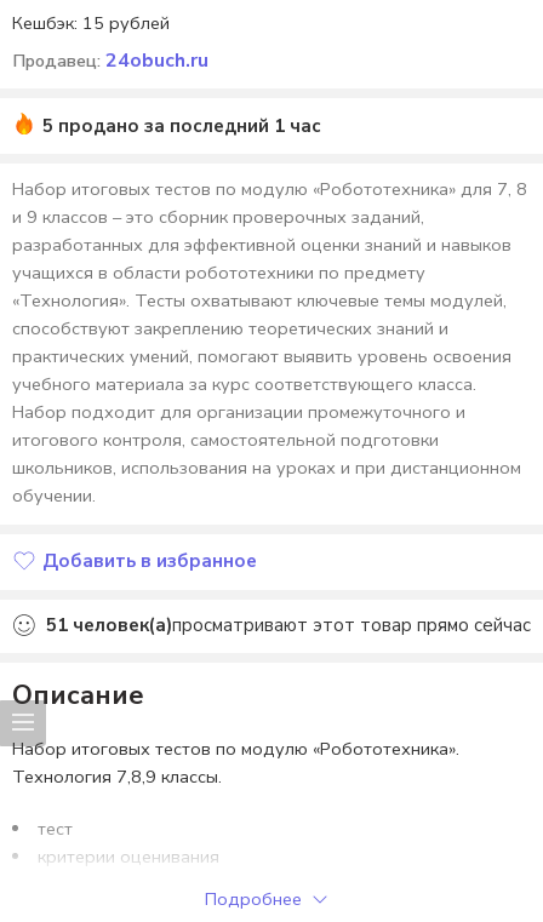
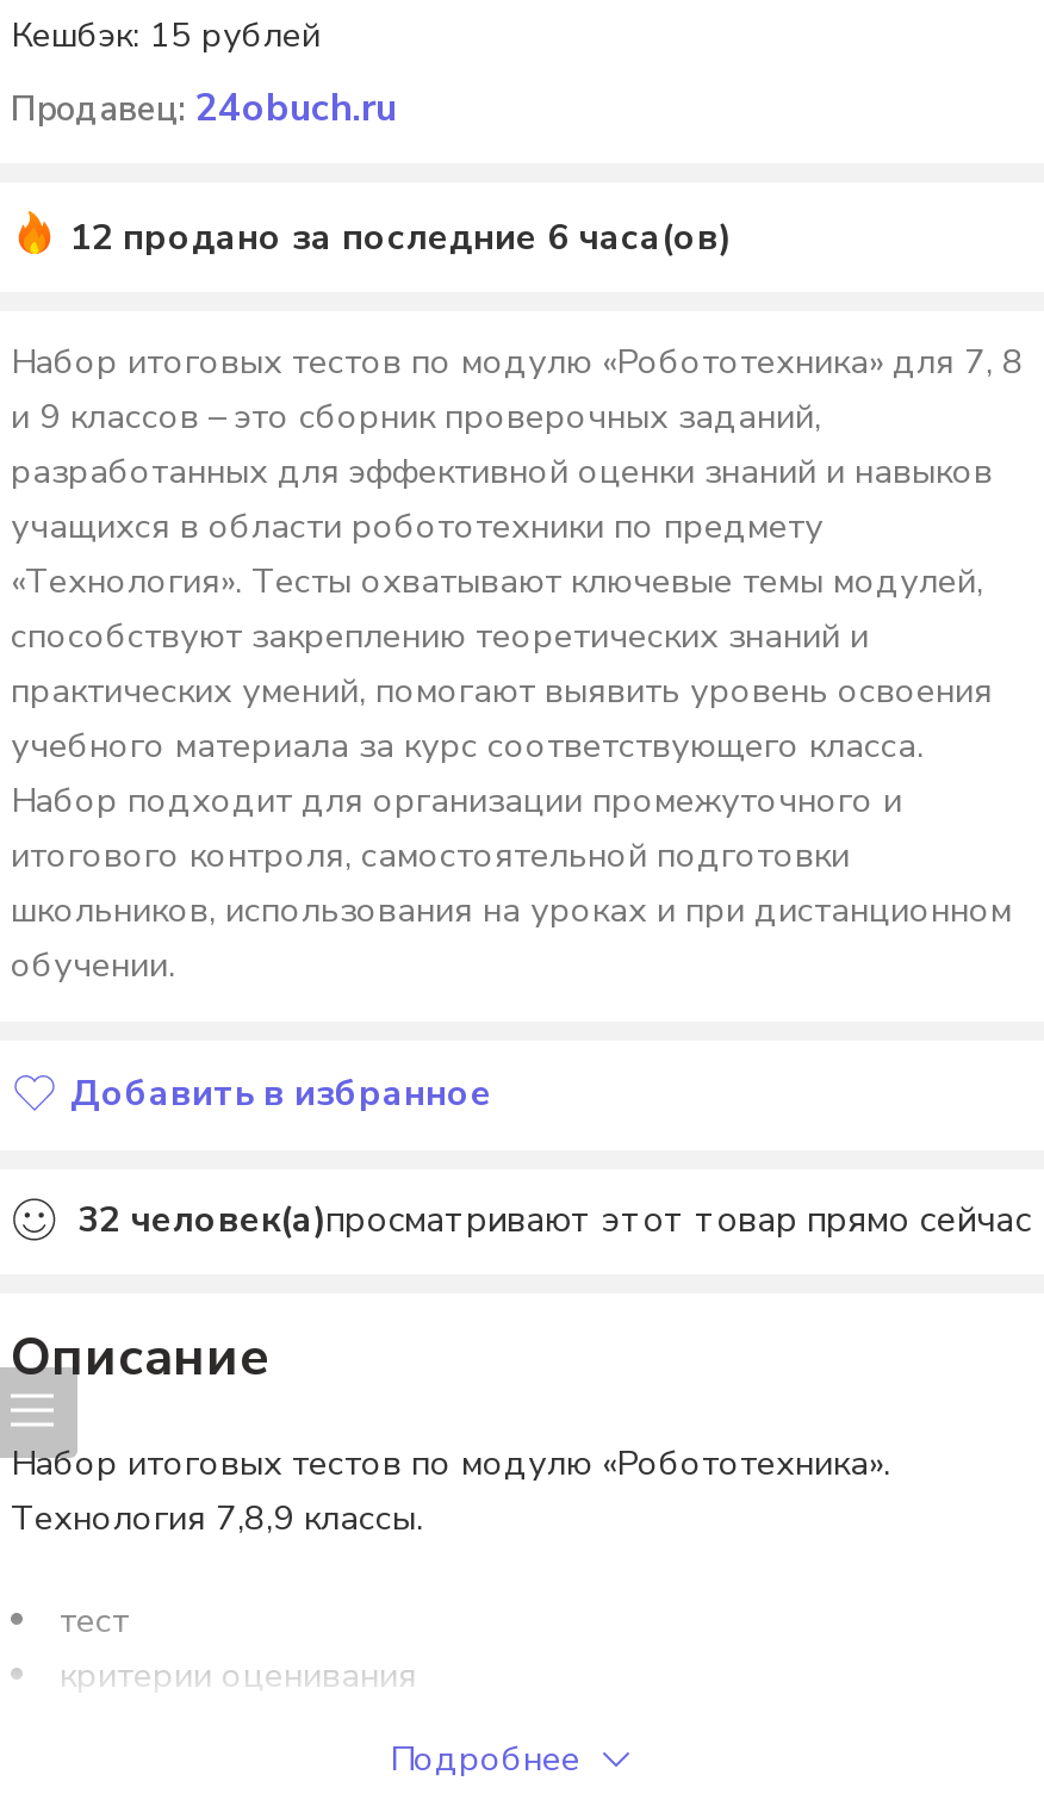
- 5 продано за последний 1 час
+ 12 продано за последние 6 часа(ов)

- 51 человек(а)просматривают этот товар прямо сейчас
+ 32 человек(а)просматривают этот товар прямо сейчас
